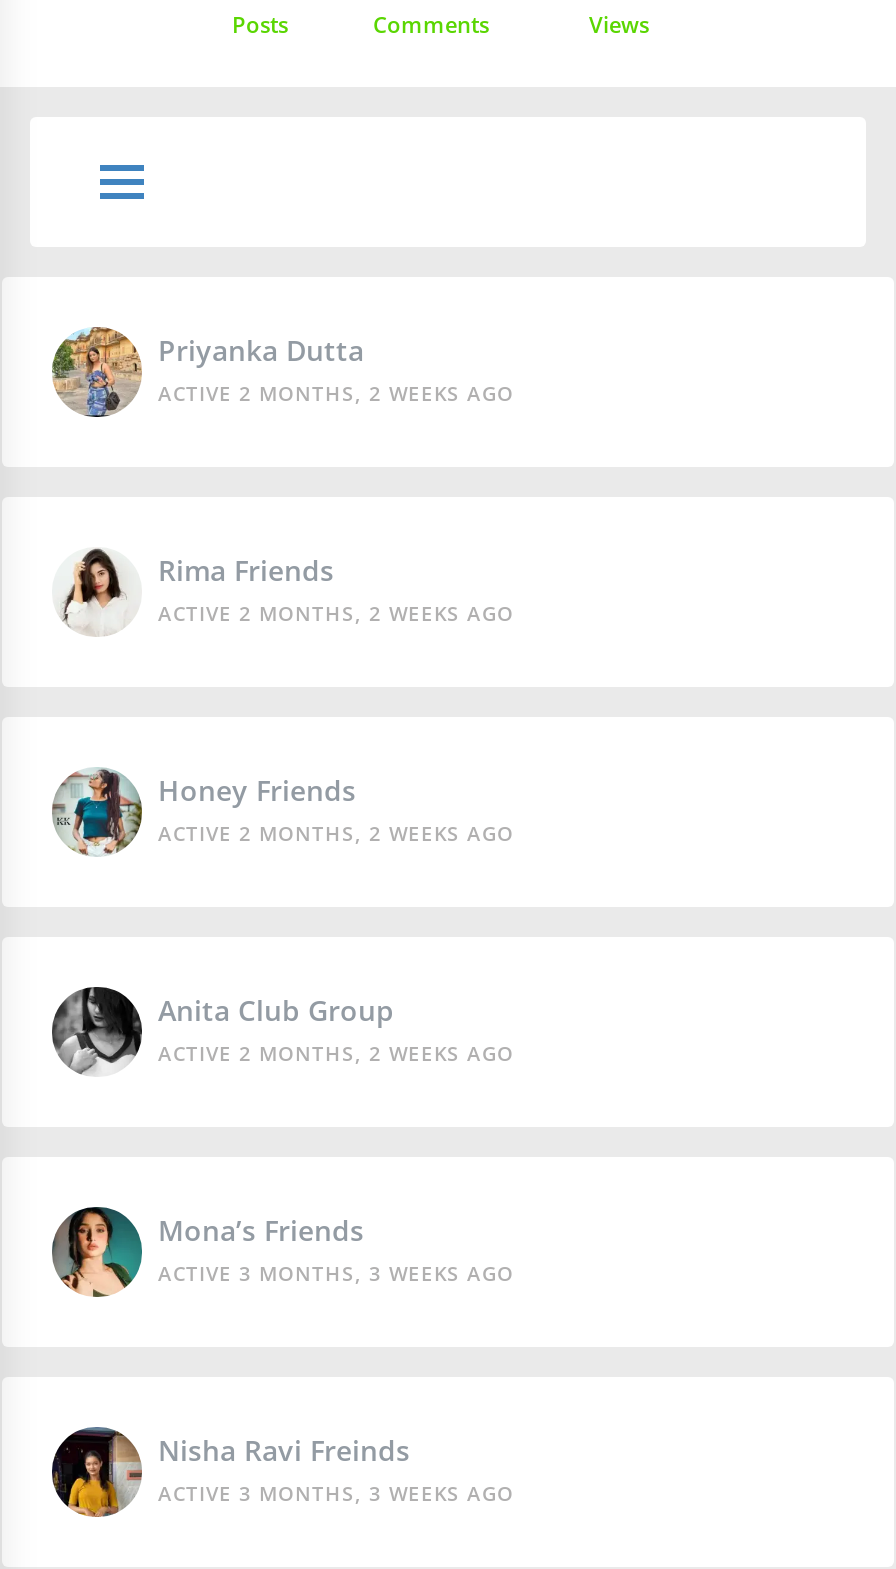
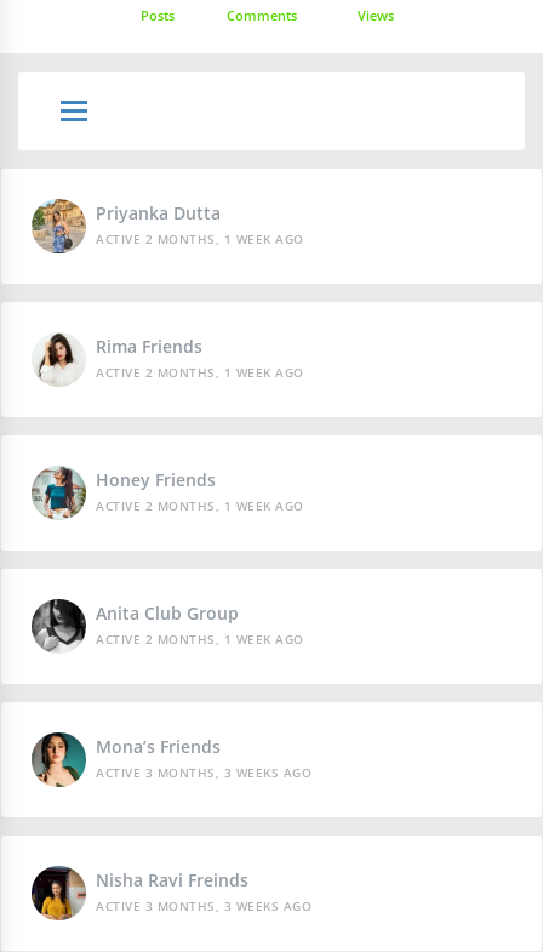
- ACTIVE 2 MONTHS, 2 WEEKS AGO
+ ACTIVE 2 MONTHS, 1 WEEK AGO

- ACTIVE 2 MONTHS, 2 WEEKS AGO
+ ACTIVE 2 MONTHS, 1 WEEK AGO

- ACTIVE 2 MONTHS, 2 WEEKS AGO
+ ACTIVE 2 MONTHS, 1 WEEK AGO

- ACTIVE 2 MONTHS, 2 WEEKS AGO
+ ACTIVE 2 MONTHS, 1 WEEK AGO
